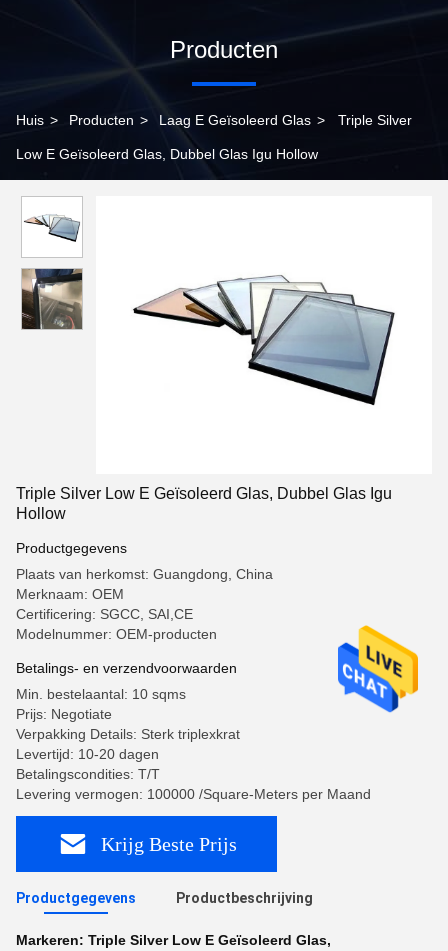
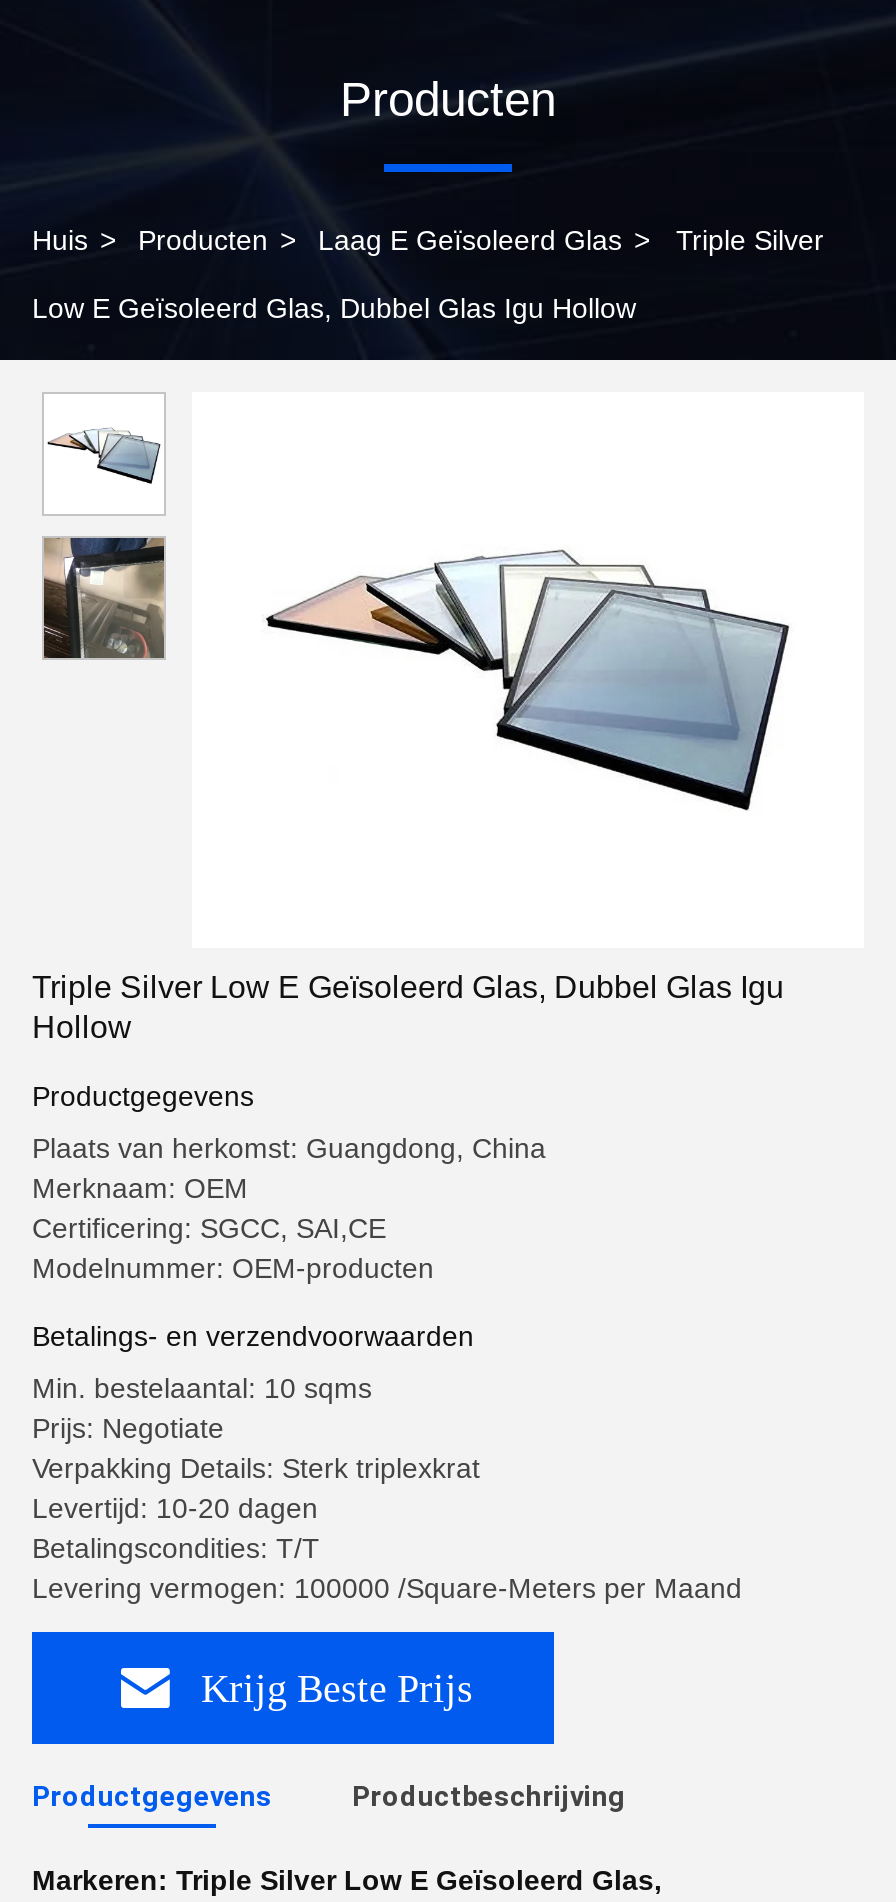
- [image]
